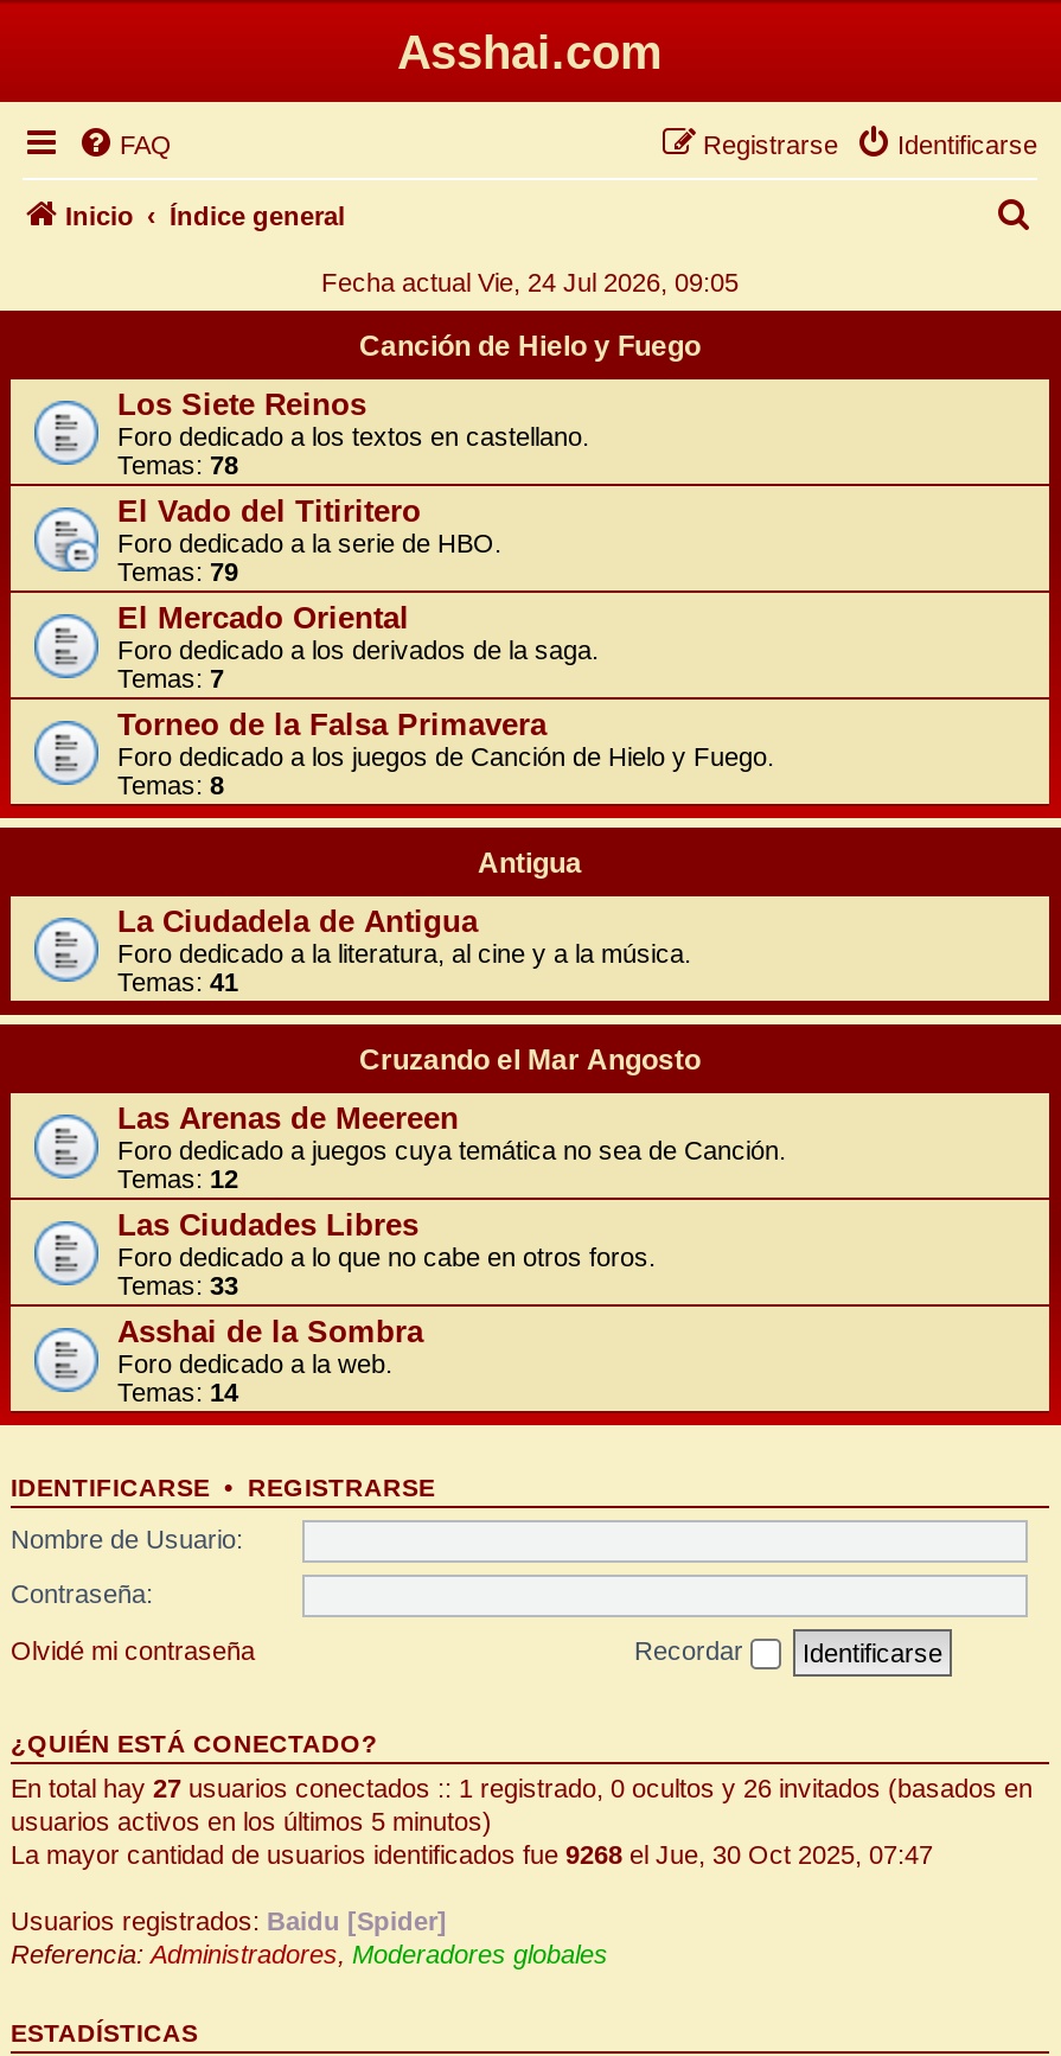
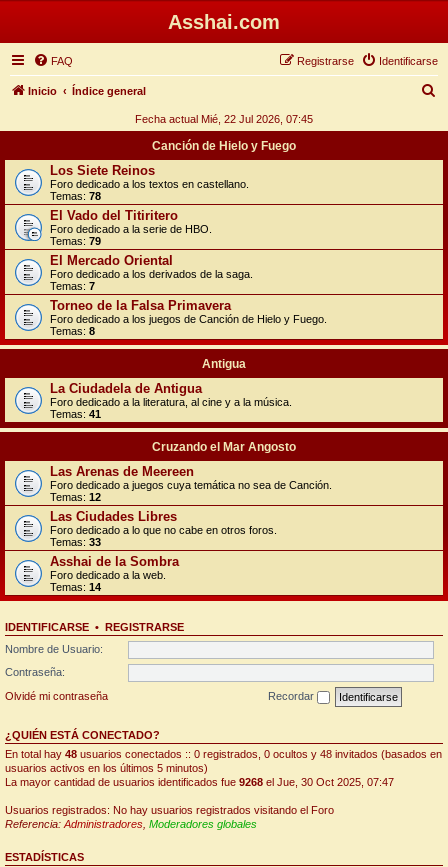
- Fecha actual Vie, 24 Jul 2026, 09:05
+ Fecha actual Mié, 22 Jul 2026, 07:45

- En total hay 27 usuarios conectados :: 1 registrado, 0 ocultos y 26 invitados (basados en
+ En total hay 48 usuarios conectados :: 0 registrados, 0 ocultos y 48 invitados (basados en

- Usuarios registrados: Baidu [Spider]
+ Usuarios registrados: No hay usuarios registrados visitando el Foro
